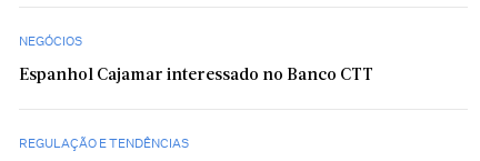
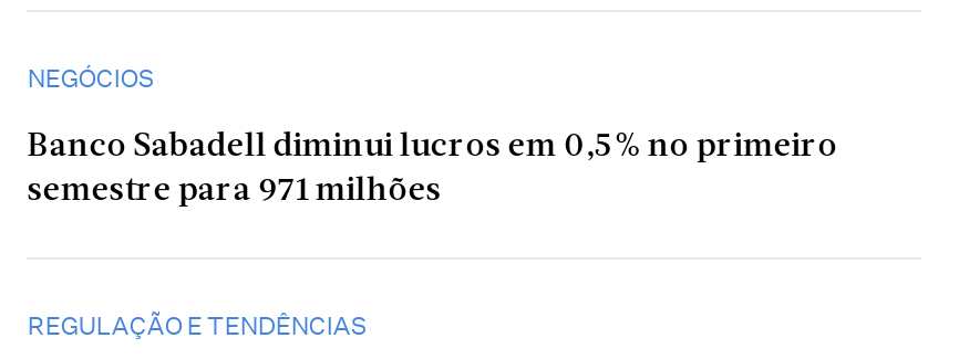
- Espanhol Cajamar interessado no Banco CTT
+ Banco Sabadell diminui lucros em 0,5% no primeiro
+ semestre para 971 milhões
